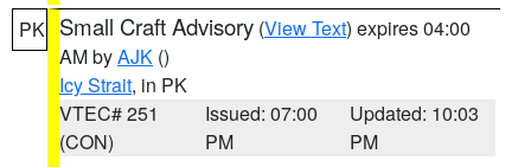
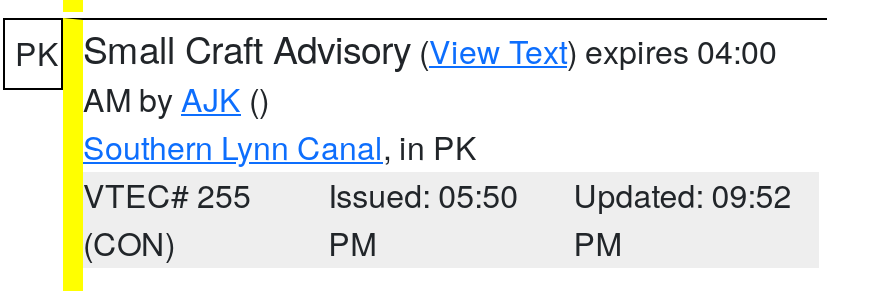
- Icy Strait, in PK
- VTEC# 251
+ Southern Lynn Canal, in PK
+ VTEC# 255

- Issued: 07:00
+ Issued: 05:50

- Updated: 10:03
+ Updated: 09:52
